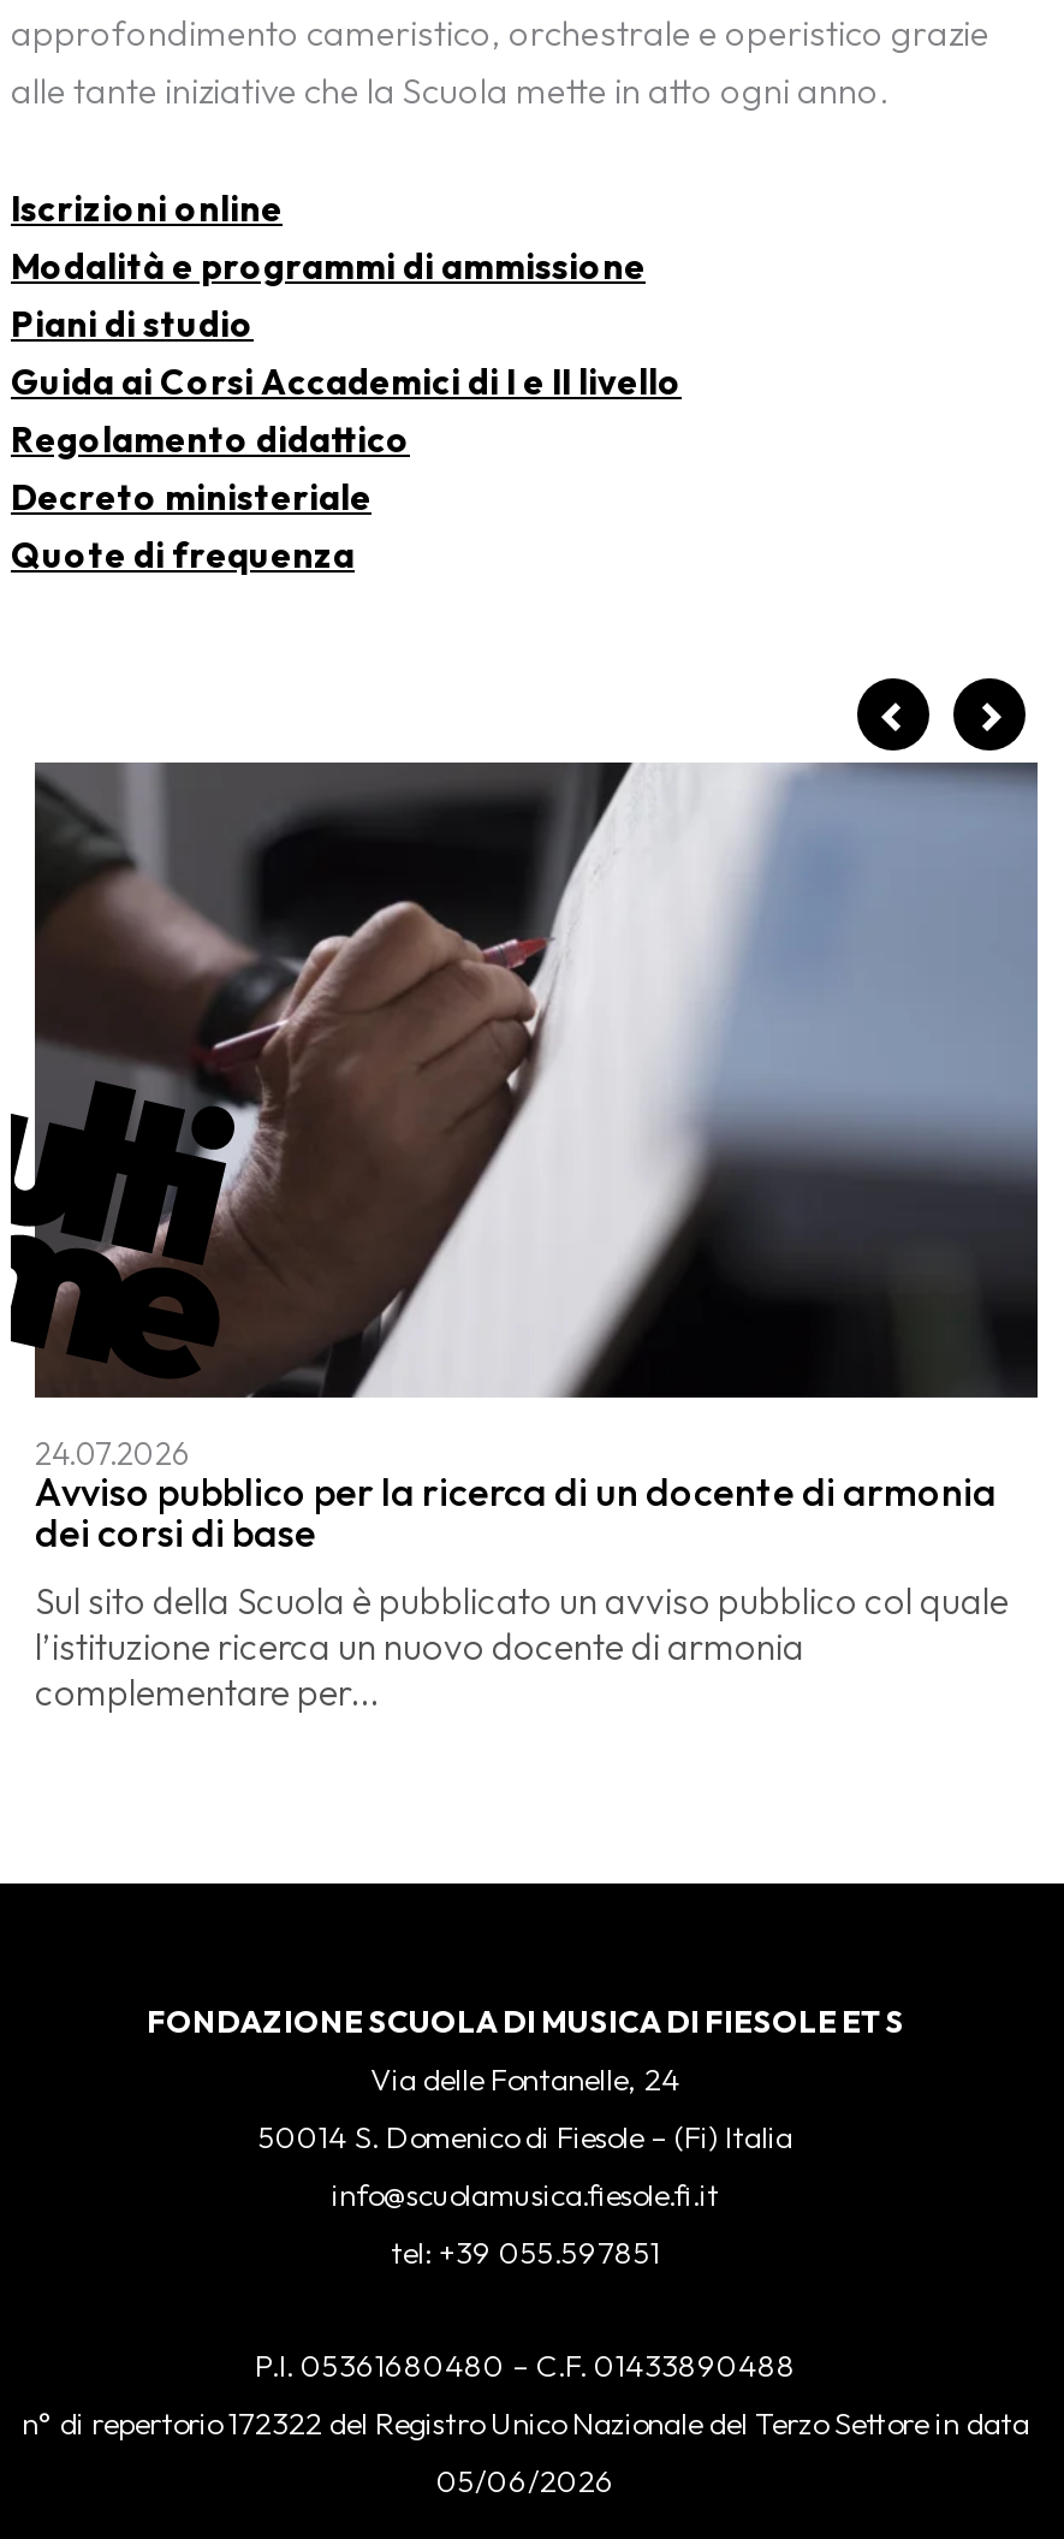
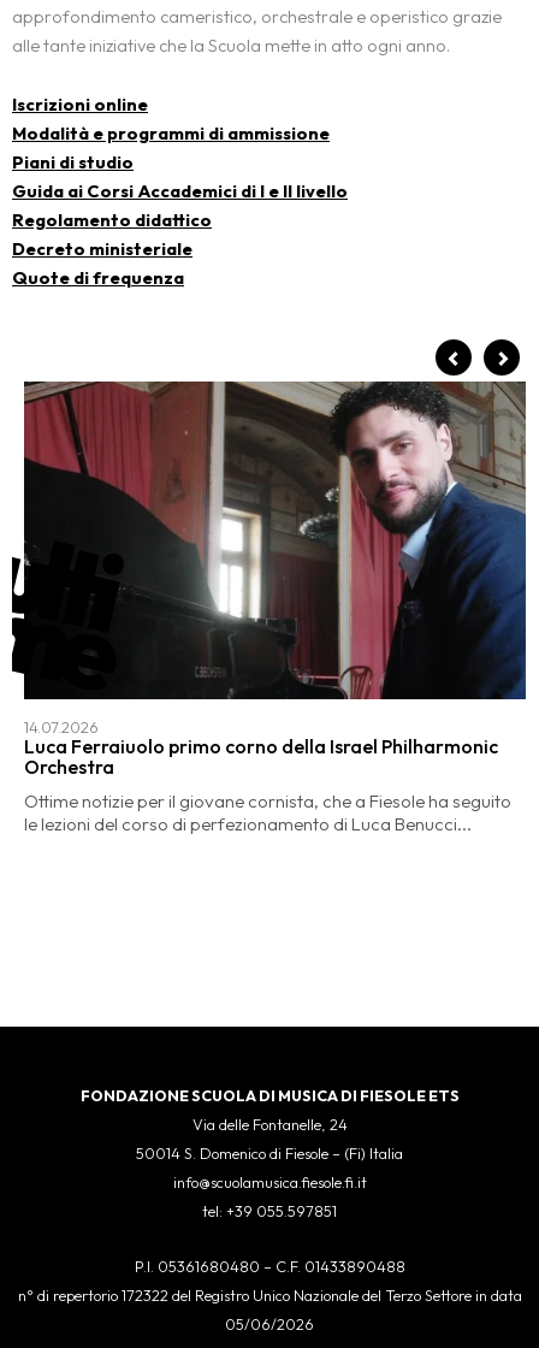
- [image]
- 24.07.2026
- Avviso pubblico per la ricerca di un docente di armonia
- dei corsi di base
- Sul sito della Scuola è pubblicato un avviso pubblico col quale
- l’istituzione ricerca un nuovo docente di armonia
- complementare per...
+ [image]
+ 14.07.2026
+ Luca Ferraiuolo primo corno della Israel Philharmonic
+ Orchestra
+ Ottime notizie per il giovane cornista, che a Fiesole ha seguito
+ le lezioni del corso di perfezionamento di Luca Benucci...
